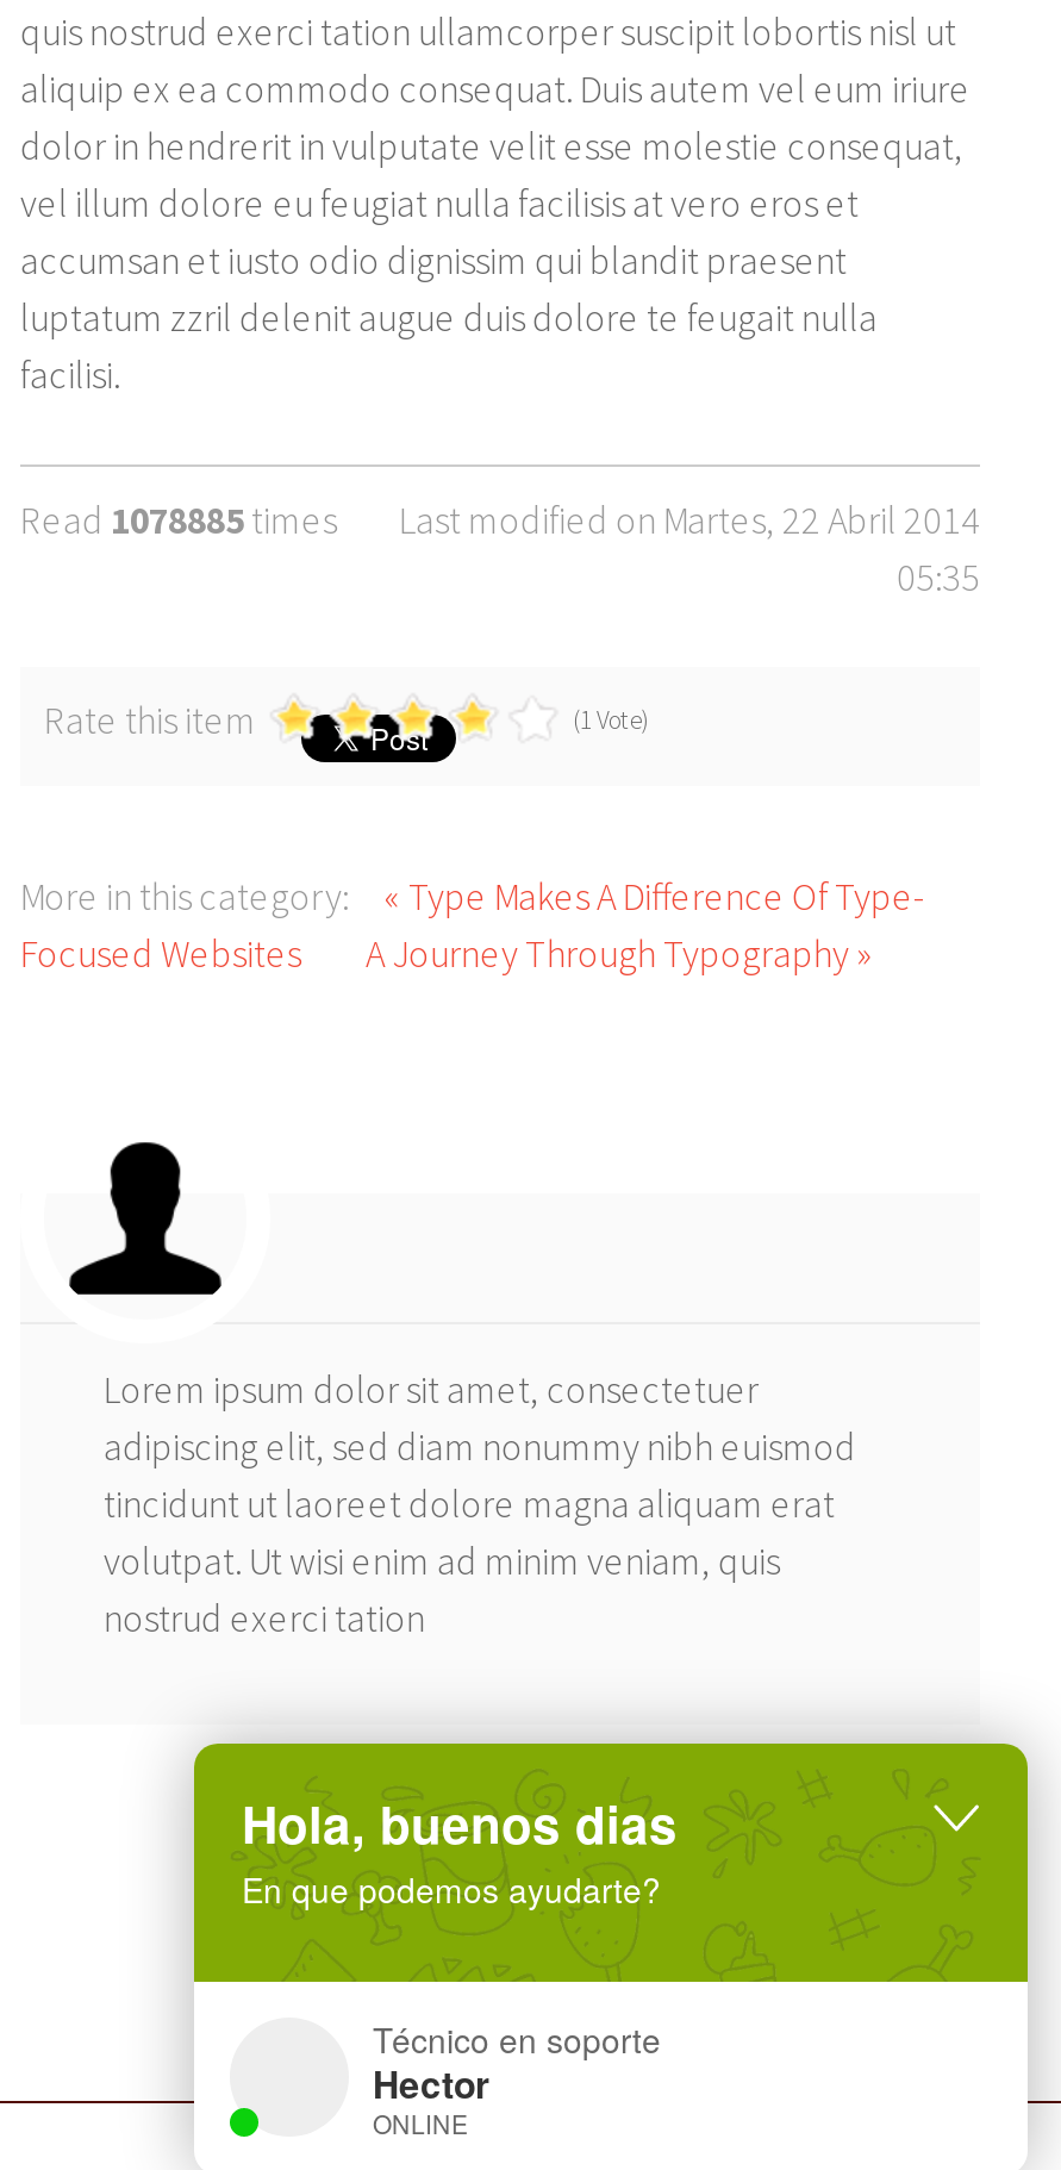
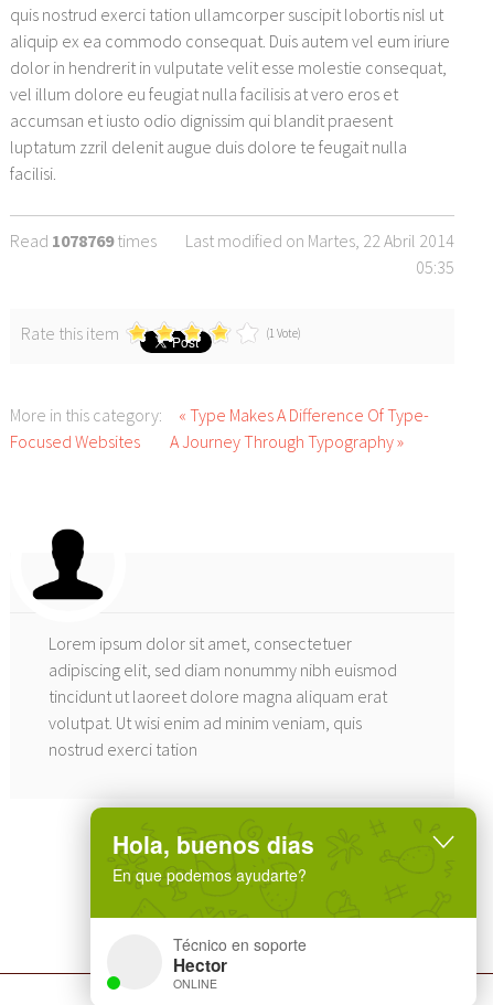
- Read 1078885 times Last modified on Martes, 22 Abril 2014
+ Read 1078769 times Last modified on Martes, 22 Abril 2014
